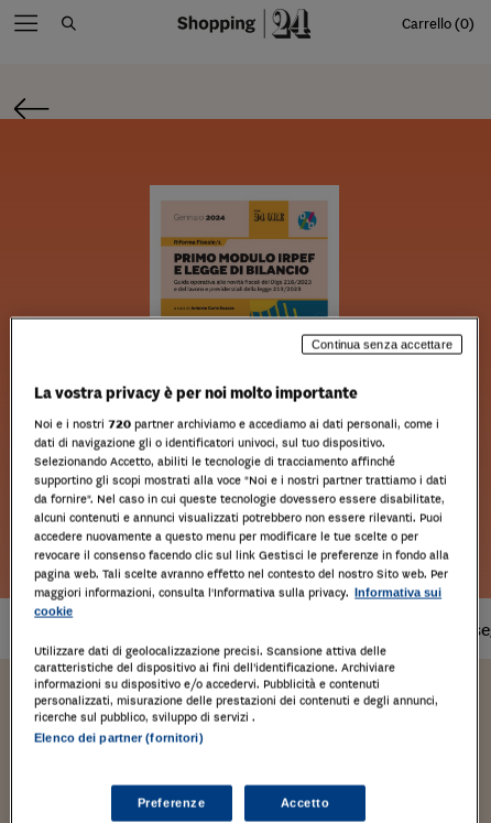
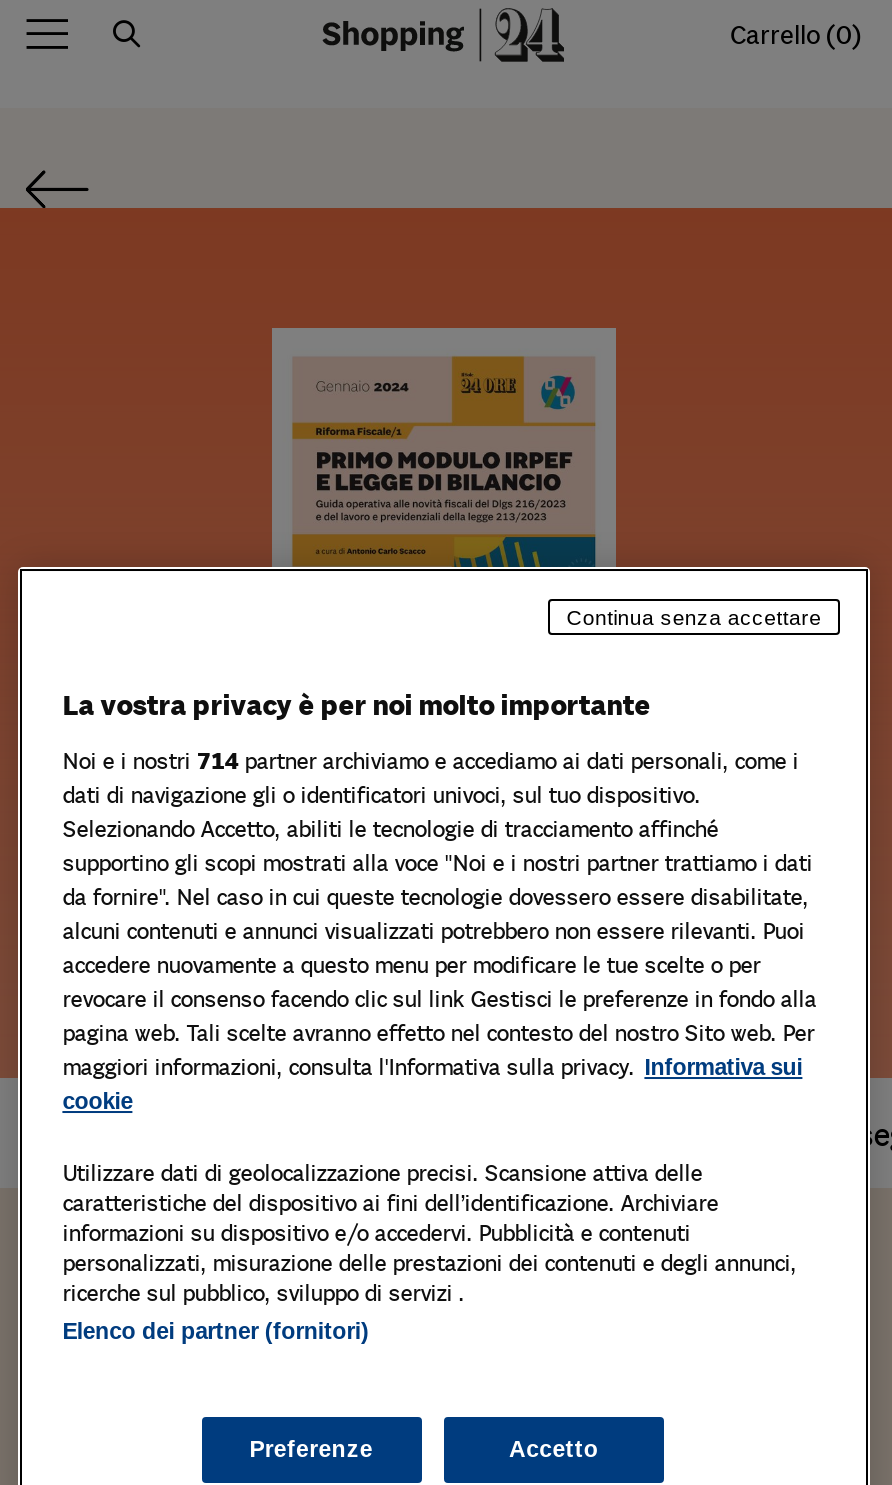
- Noi e i nostri 720 partner archiviamo e accediamo ai dati personali, come i
+ Noi e i nostri 714 partner archiviamo e accediamo ai dati personali, come i
